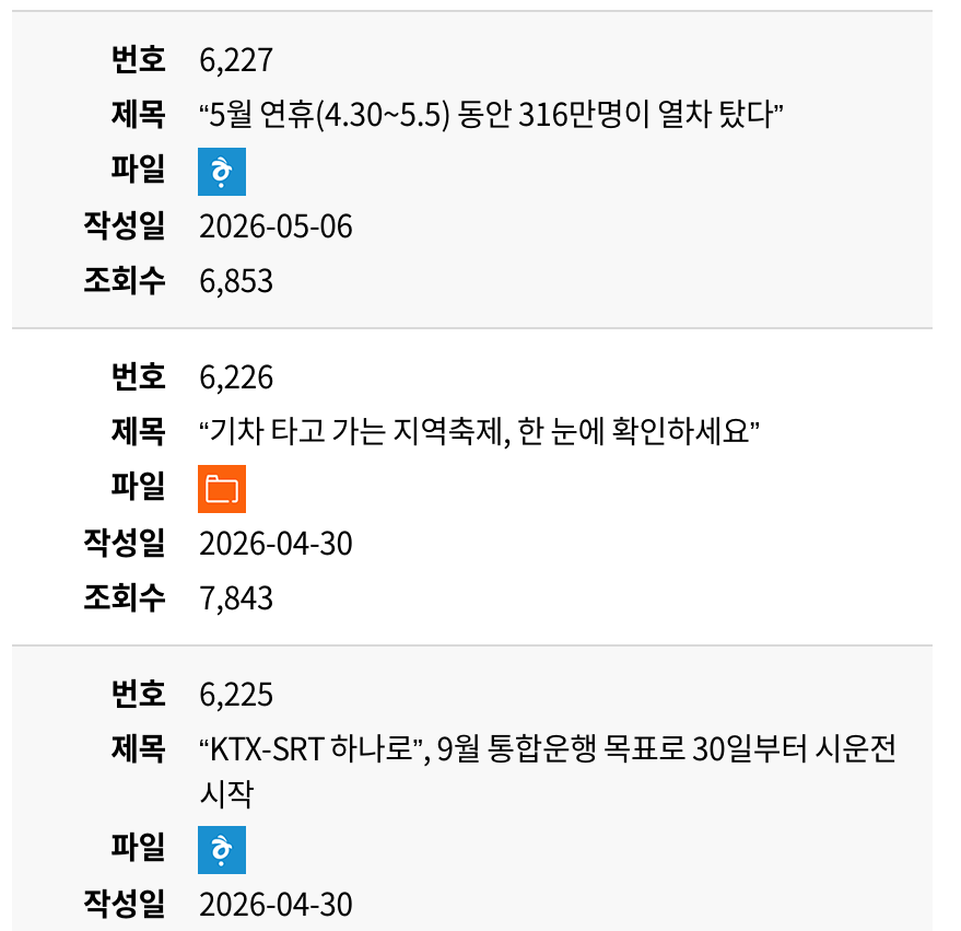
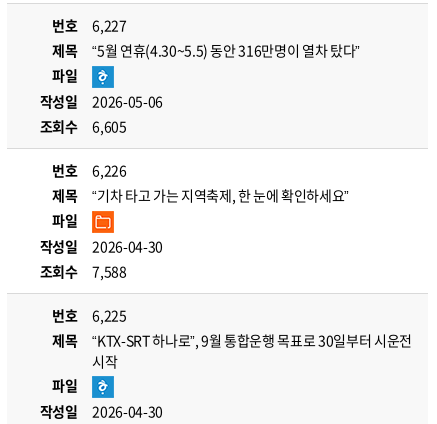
- 조회수 6,853
+ 조회수 6,605

- 조회수 7,843
+ 조회수 7,588
